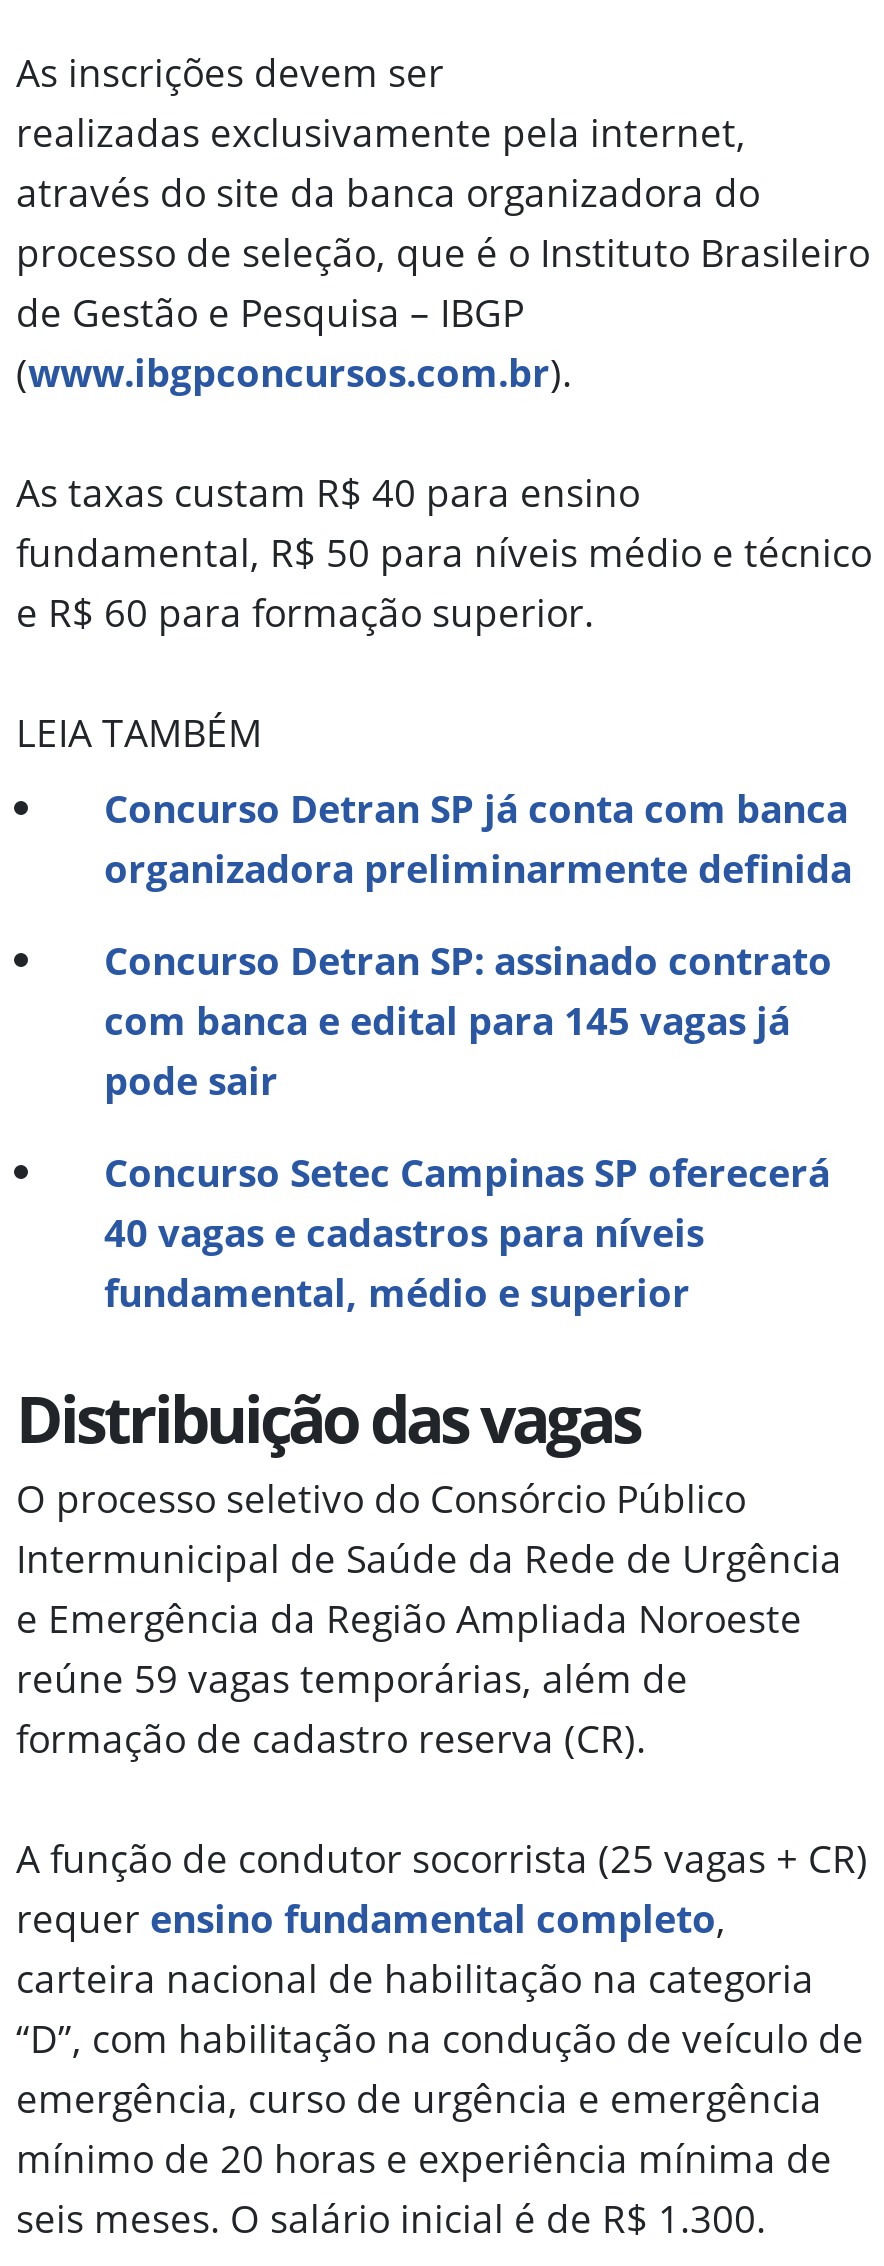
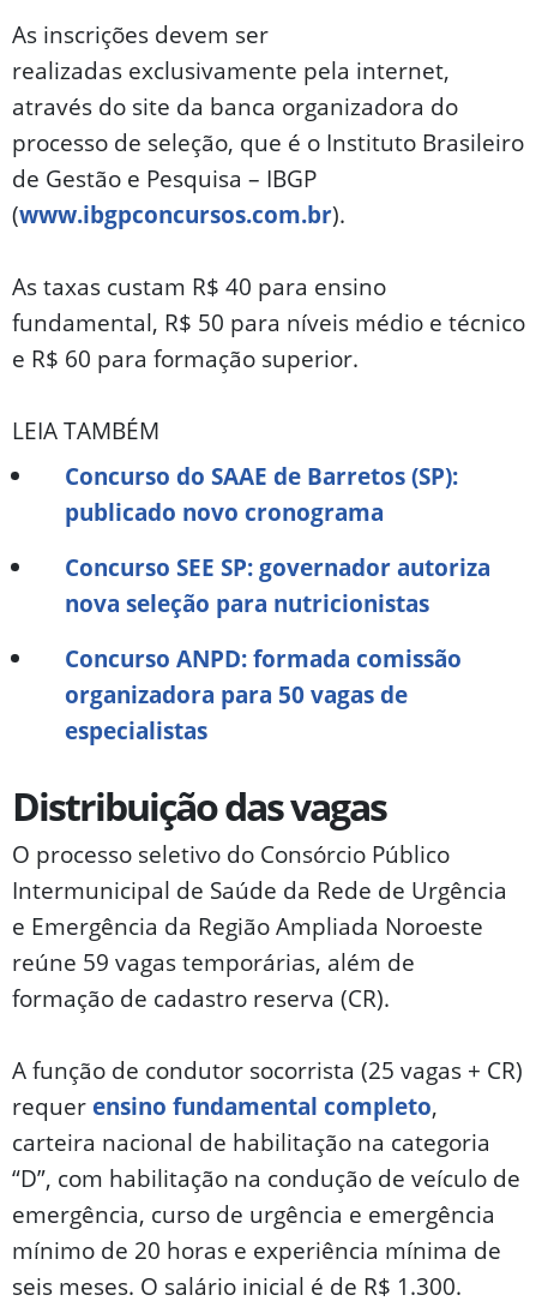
- Concurso Detran SP já conta com banca
- organizadora preliminarmente definida
+ Concurso do SAAE de Barretos (SP):
+ publicado novo cronograma

- Concurso Detran SP: assinado contrato
- com banca e edital para 145 vagas já
- pode sair
+ Concurso SEE SP: governador autoriza
+ nova seleção para nutricionistas

- Concurso Setec Campinas SP oferecerá
- 40 vagas e cadastros para níveis
- fundamental, médio e superior
+ Concurso ANPD: formada comissão
+ organizadora para 50 vagas de
+ especialistas
